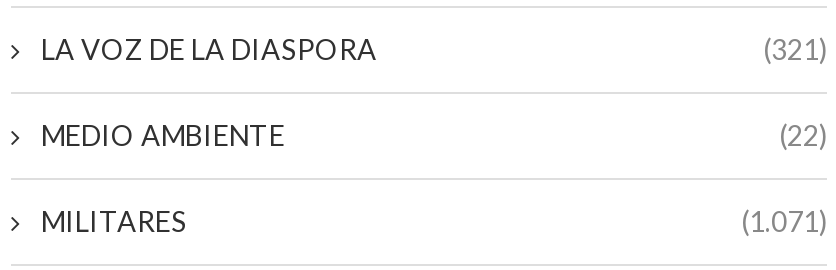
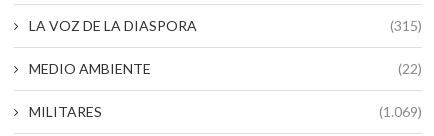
- (321)
+ (315)

- (1.071)
+ (1.069)
